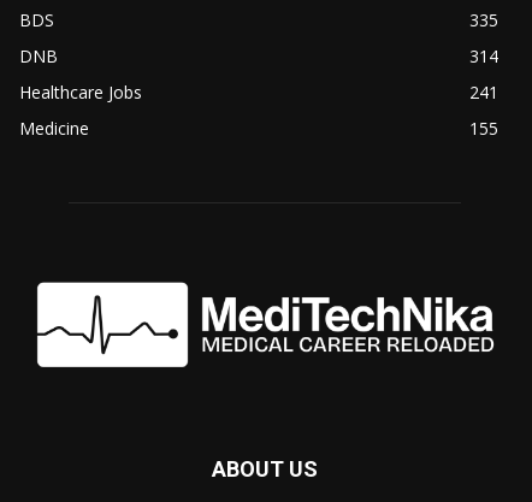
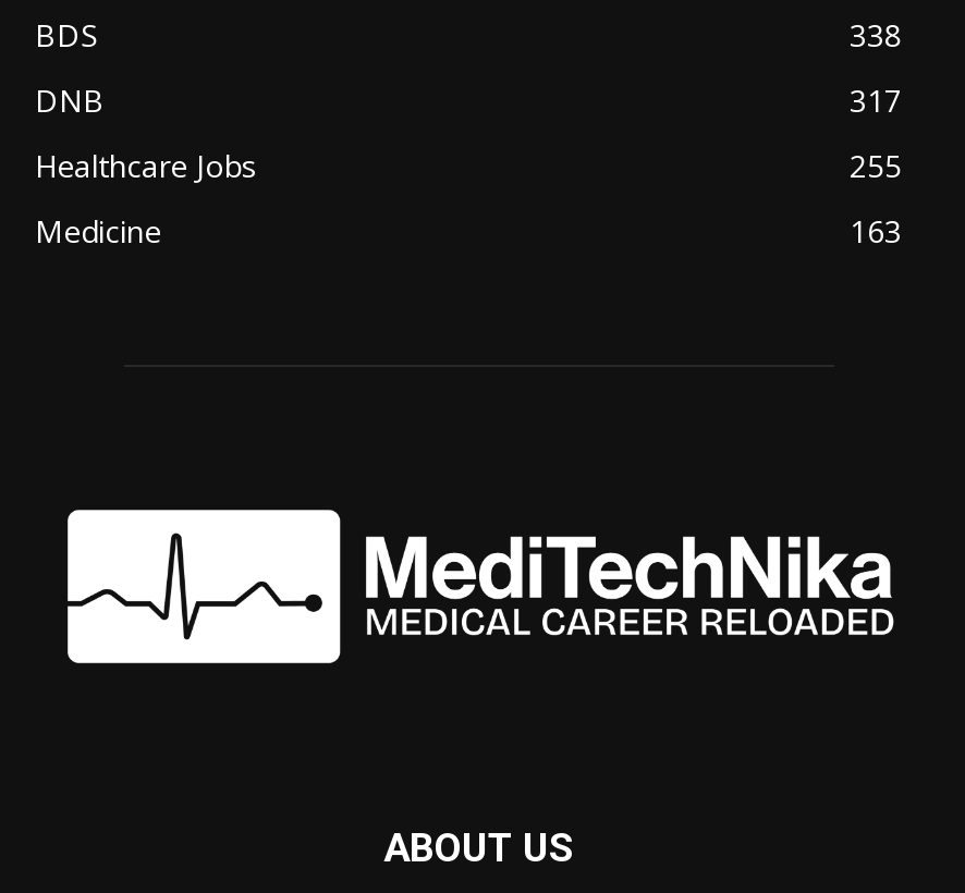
- 335
+ 338

- 314
+ 317

- 241
+ 255

- 155
+ 163
